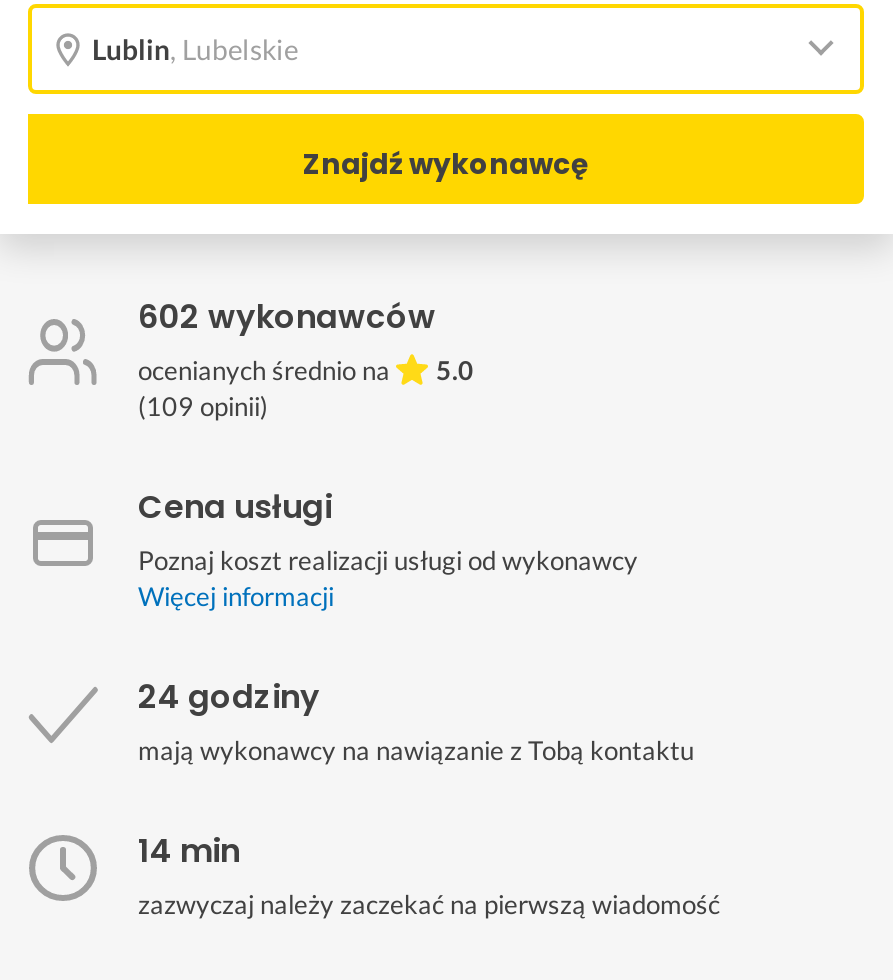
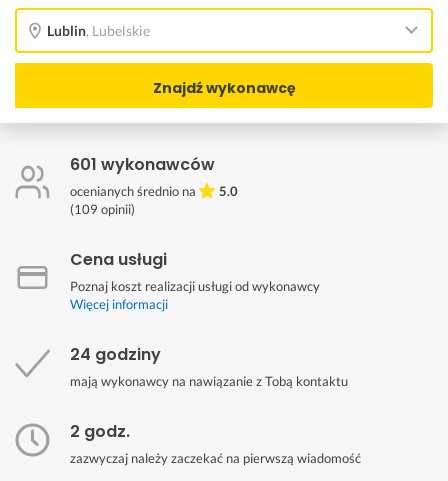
- 602 wykonawców
+ 601 wykonawców

- 14 min
+ 2 godz.
